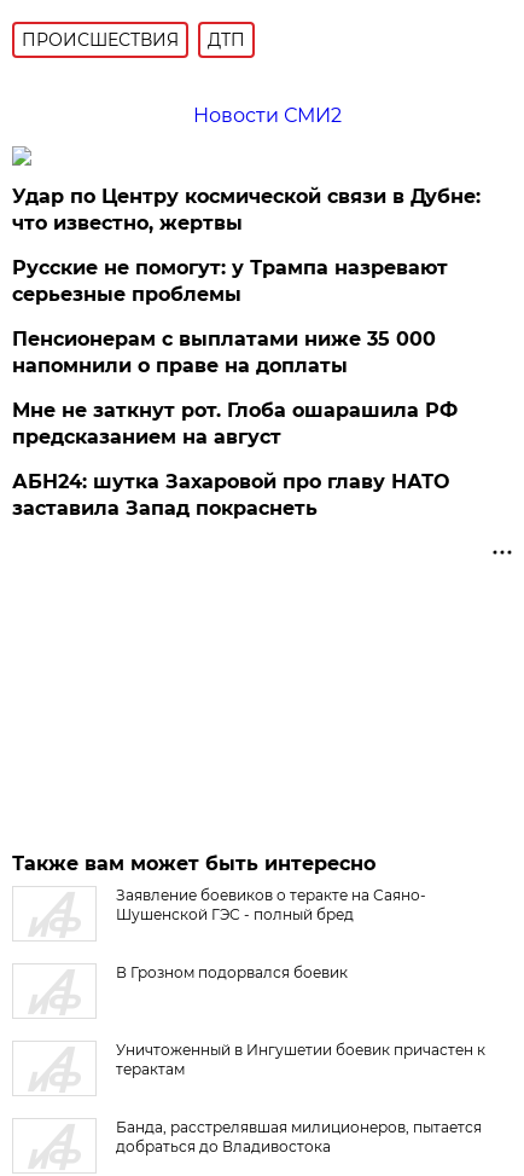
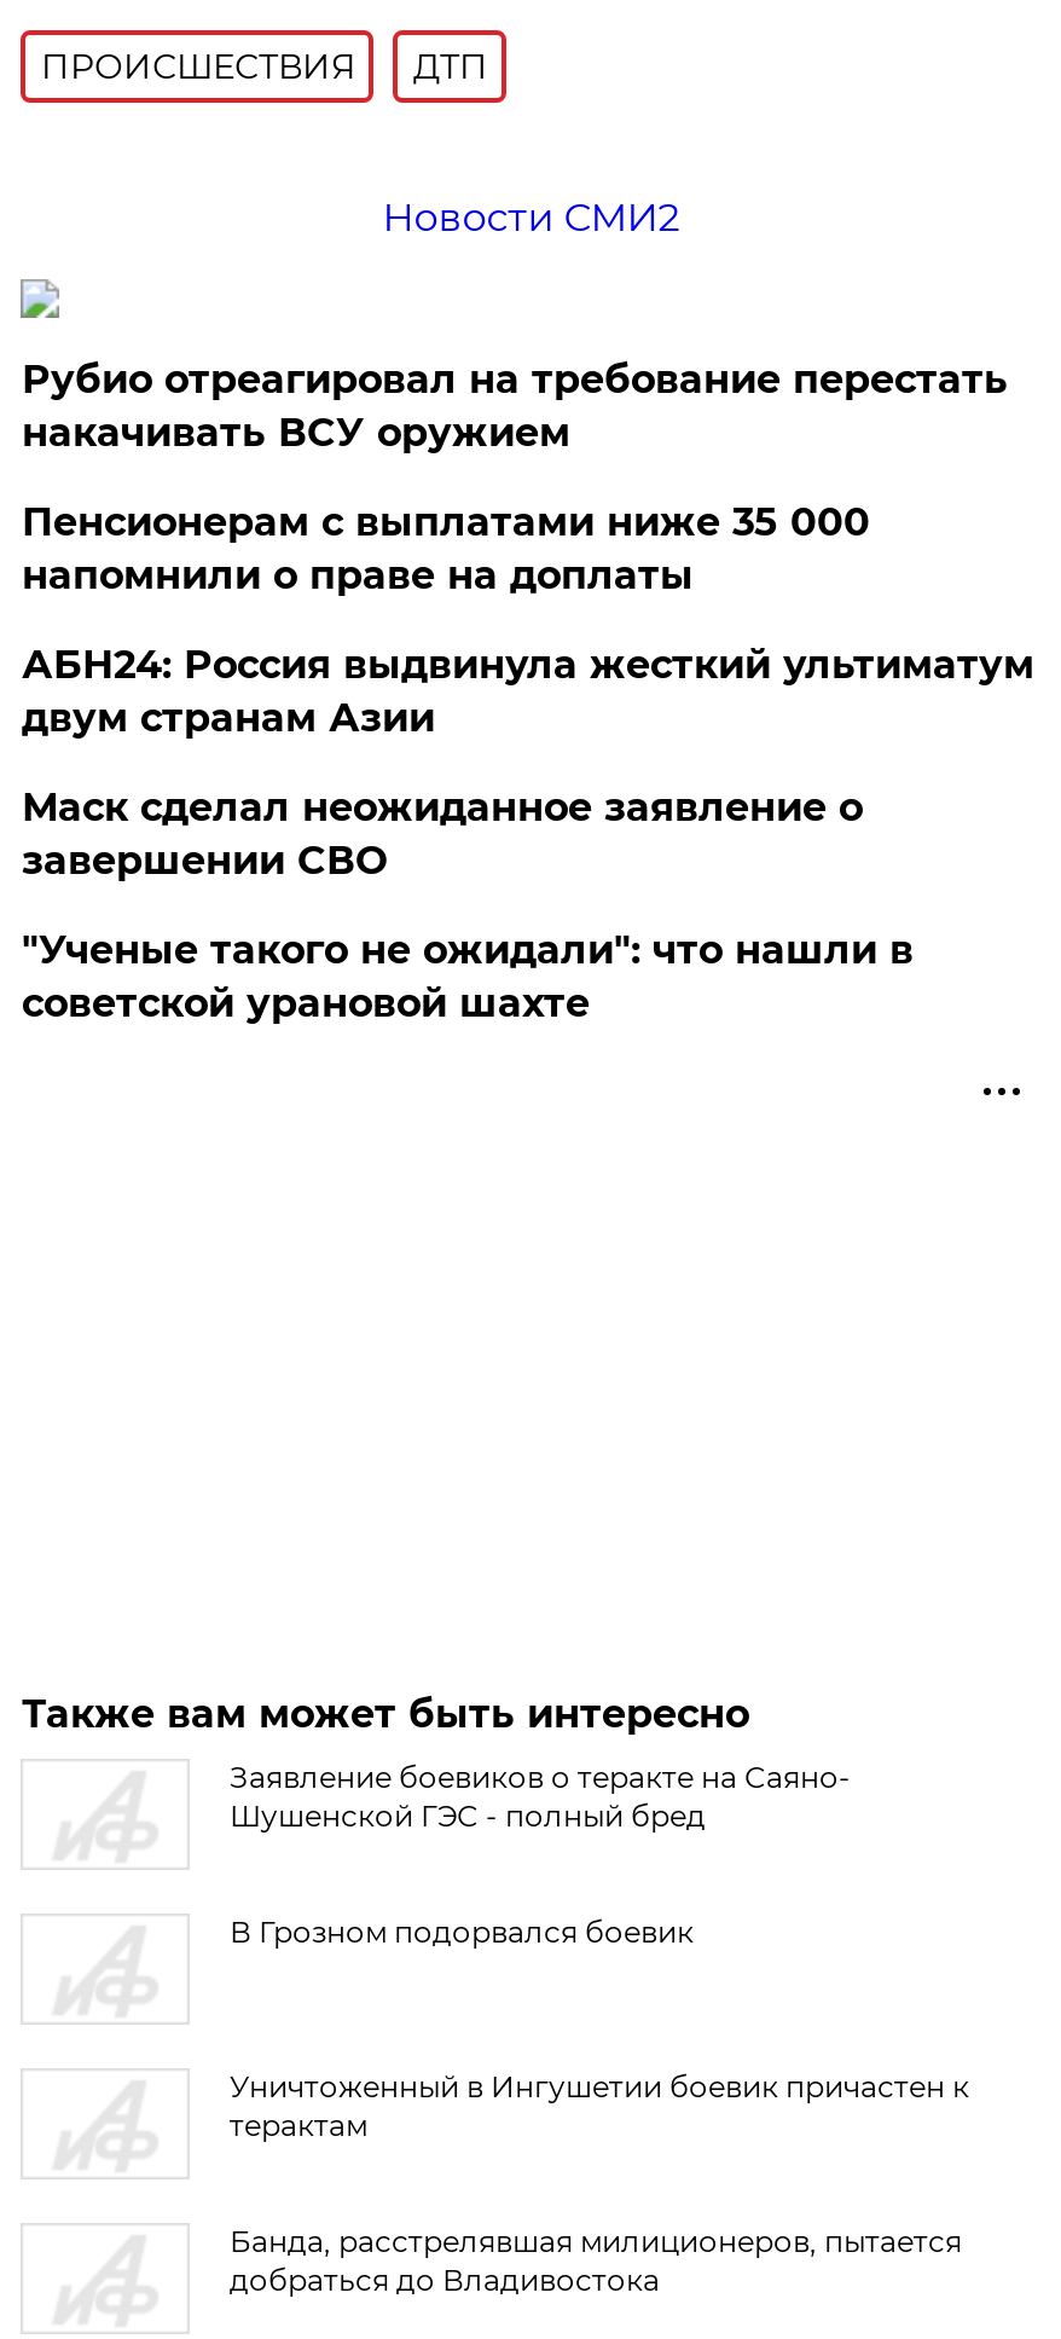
- Удар по Центру космической связи в Дубне:
- что известно, жертвы
- Русские не помогут: у Трампа назревают
- серьезные проблемы
+ Рубио отреагировал на требование перестать
+ накачивать ВСУ оружием

moved up: Пенсионерам с выплатами ниже 35 000 | напомнили о праве на доплаты

- Мне не заткнут рот. Глоба ошарашила РФ
- предсказанием на август
- АБН24: шутка Захаровой про главу НАТО
- заставила Запад покраснеть
+ АБН24: Россия выдвинула жесткий ультиматум
+ двум странам Азии
+ Маск сделал неожиданное заявление о
+ завершении СВО
+ "Ученые такого не ожидали": что нашли в
+ советской урановой шахте
